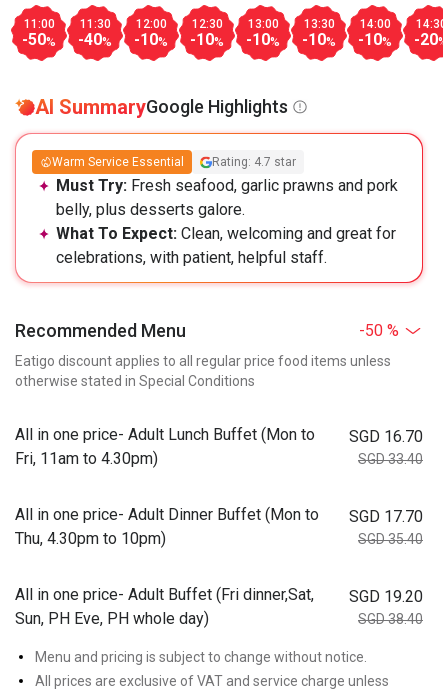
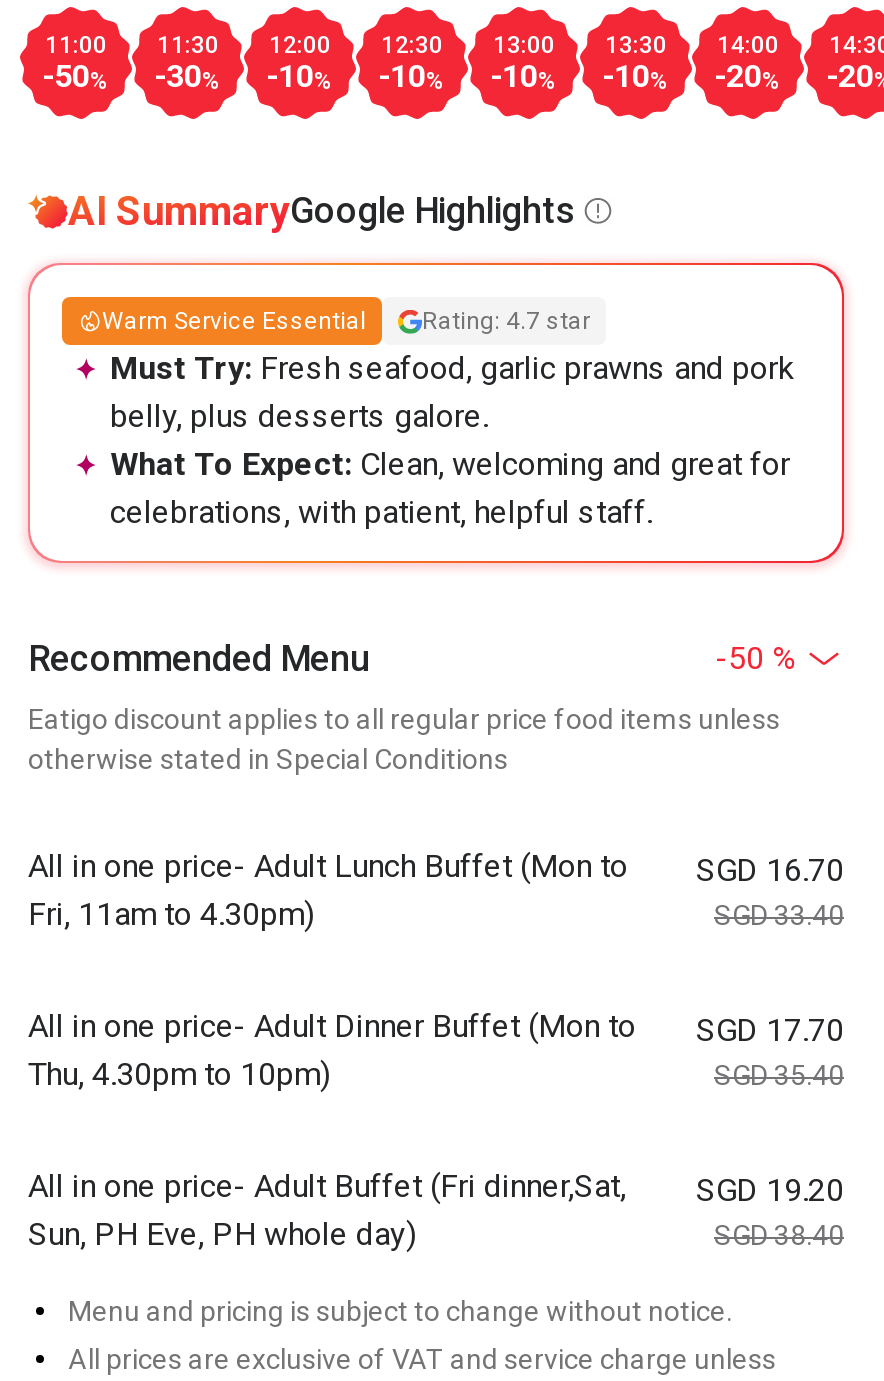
- -40%
+ -30%

- -10%
+ -20%
